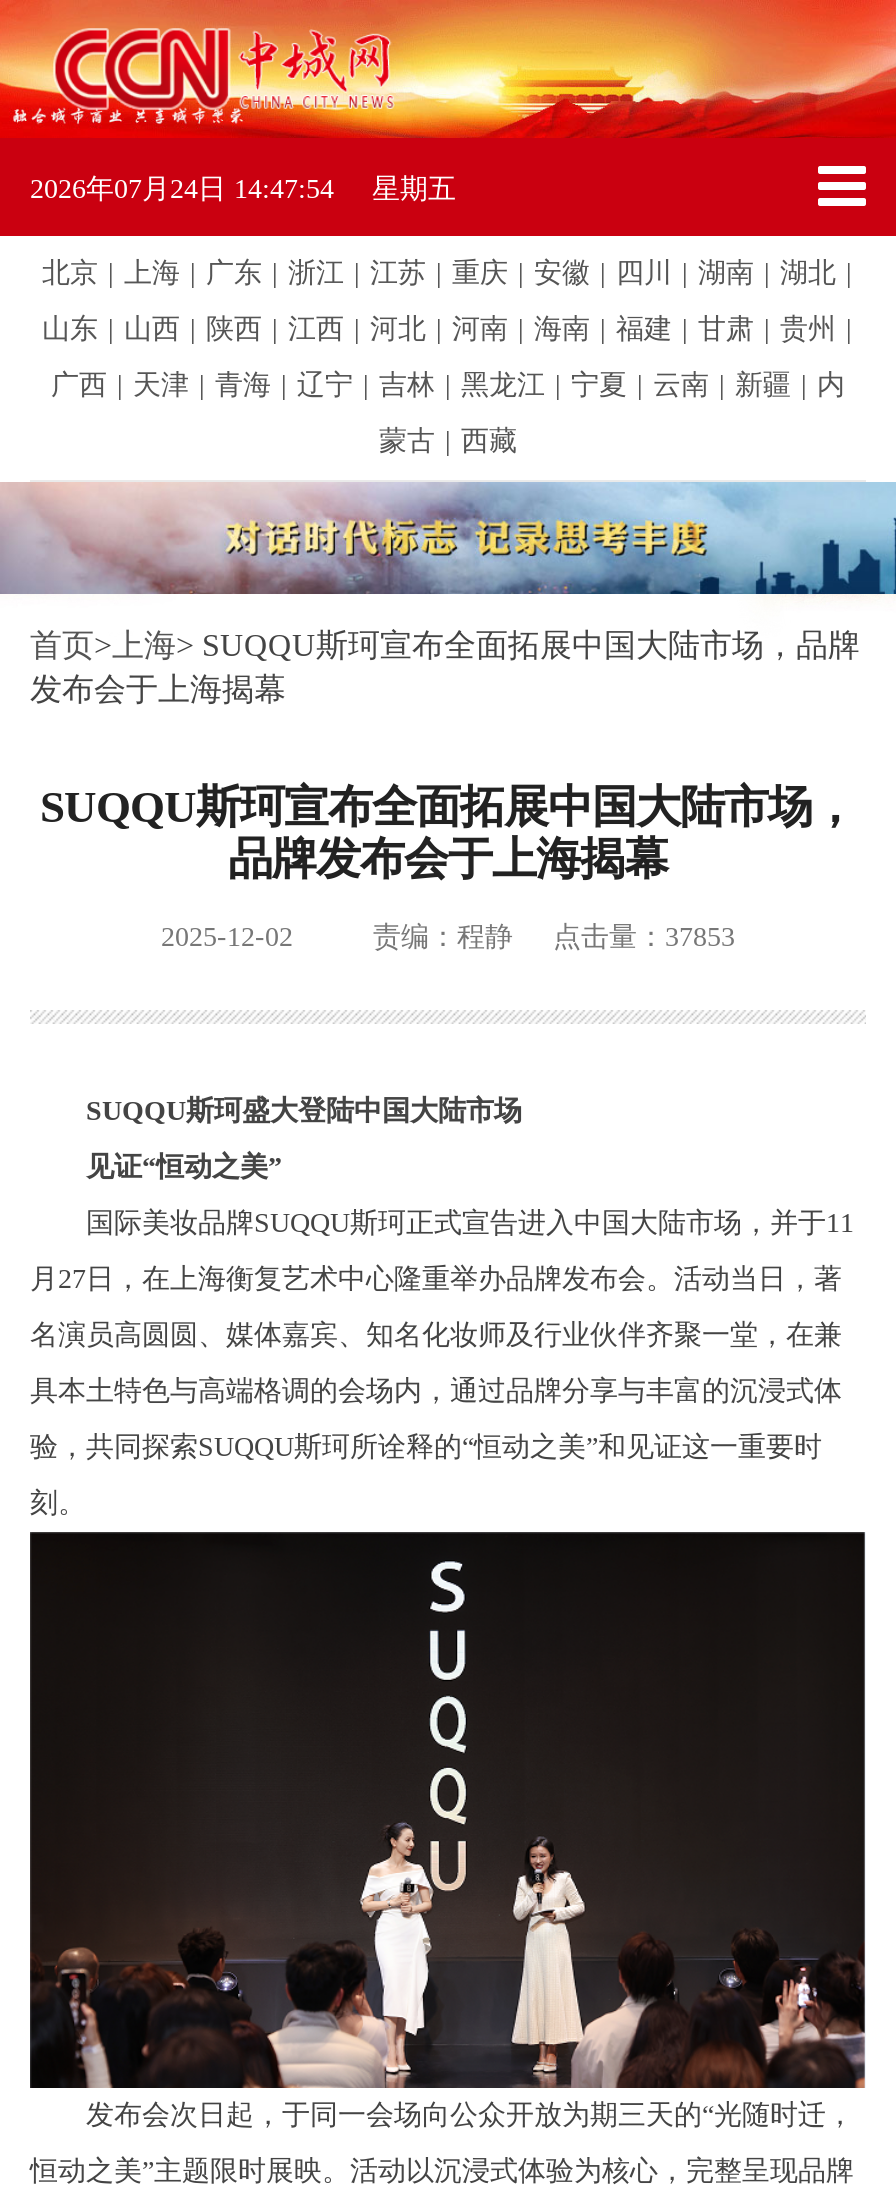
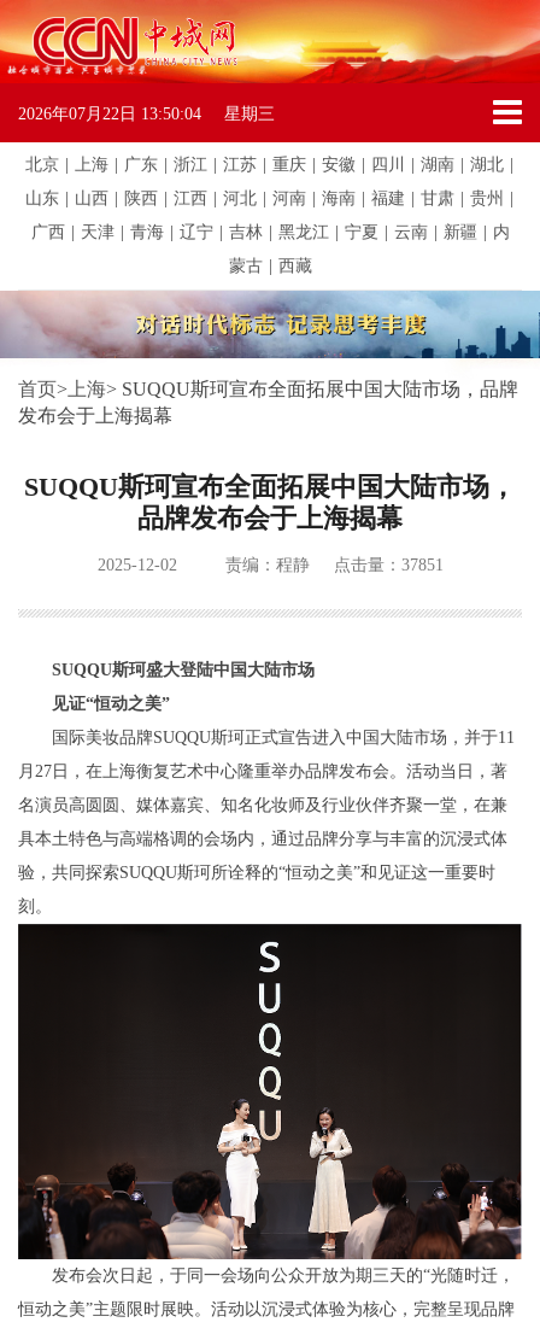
- 2026年07月24日 14:47:54
+ 2026年07月22日 13:50:04

- 星期五
+ 星期三

- 责编：程静 点击量：37853
+ 责编：程静 点击量：37851
